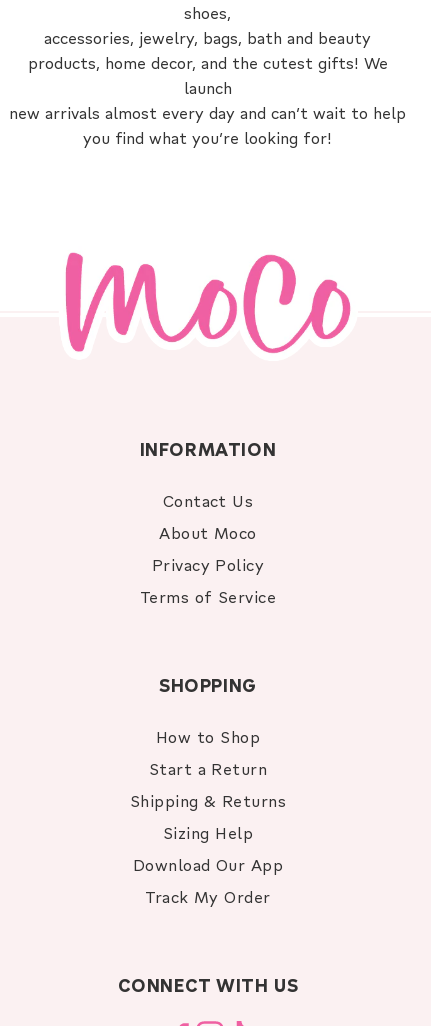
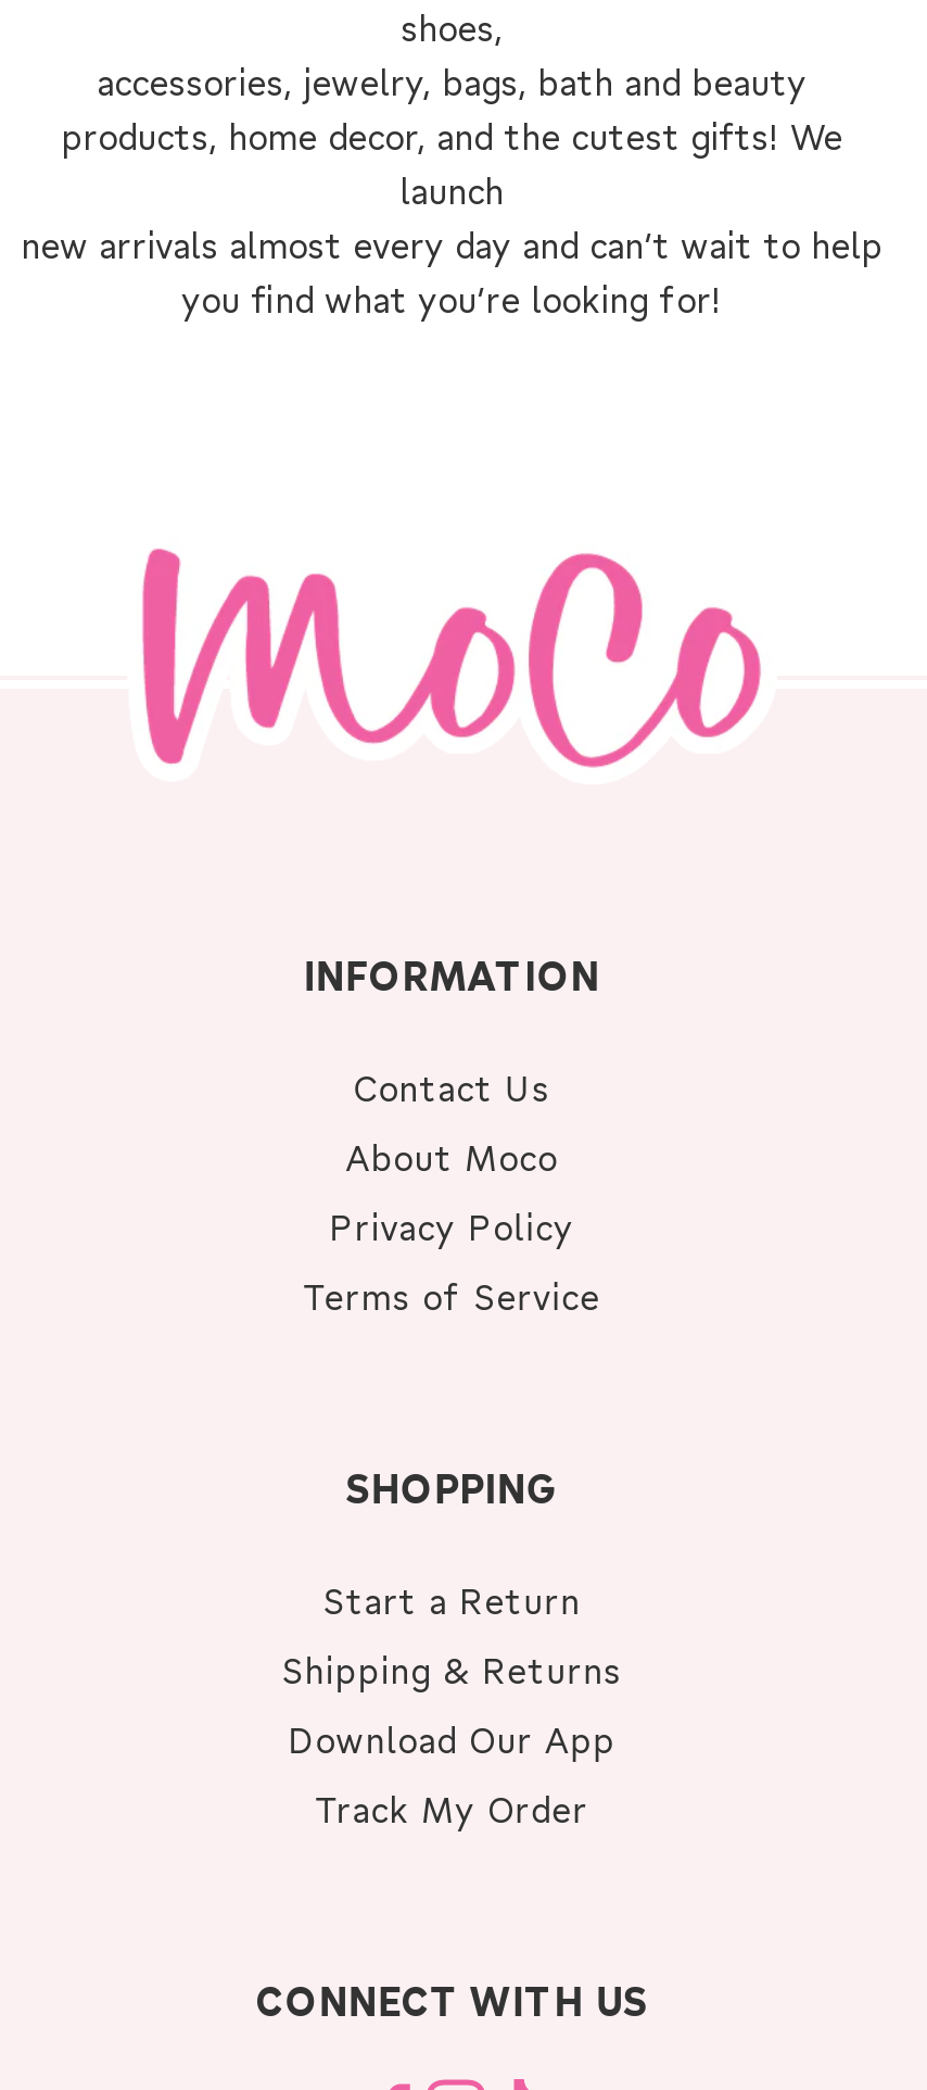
- How to Shop

- Sizing Help
